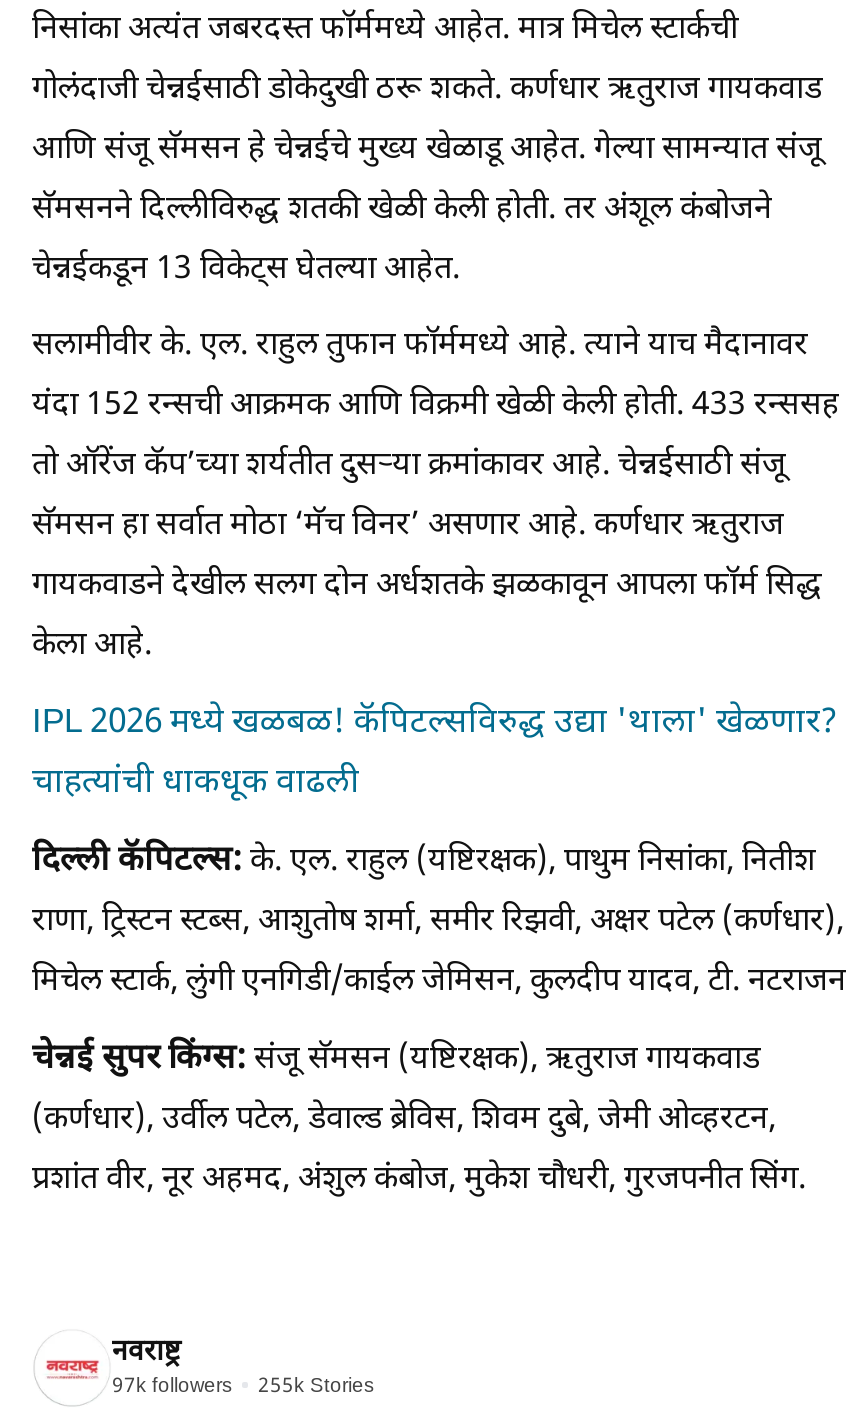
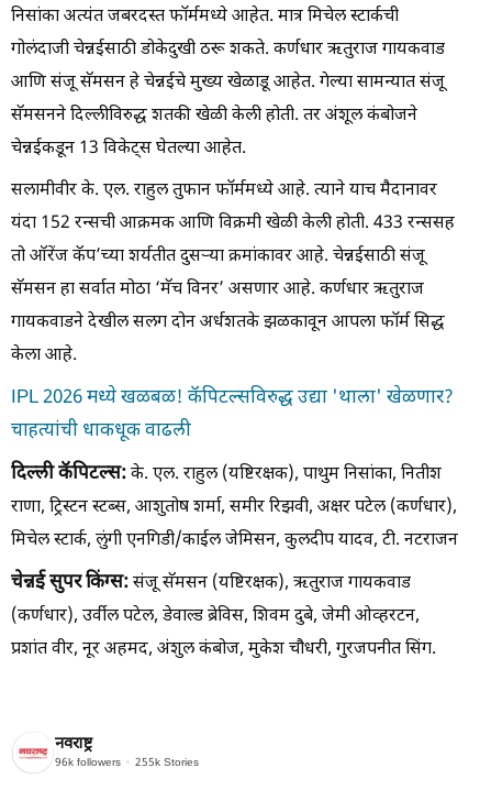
- 97k followers 255k Stories
+ 96k followers 255k Stories
